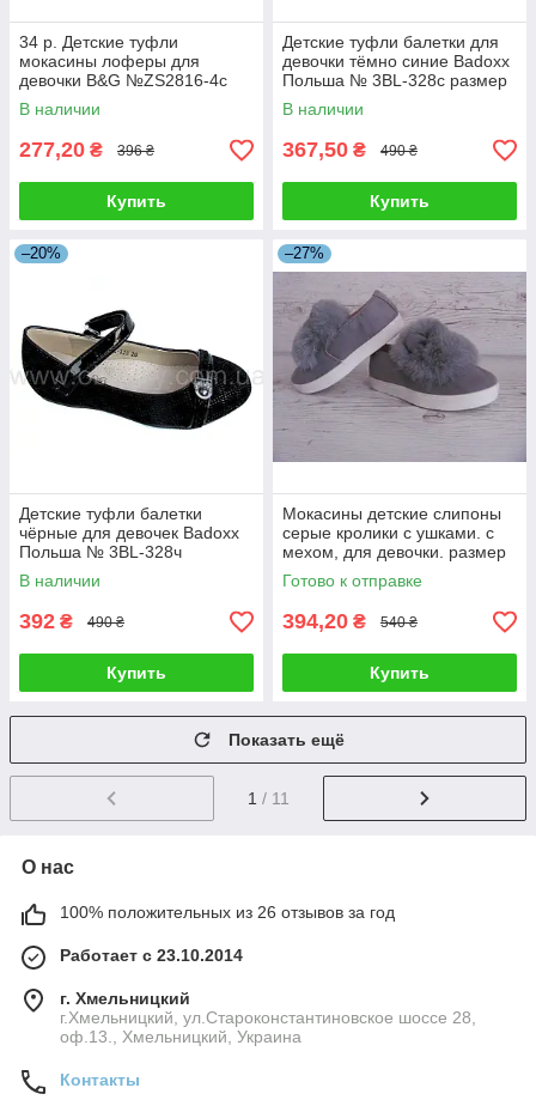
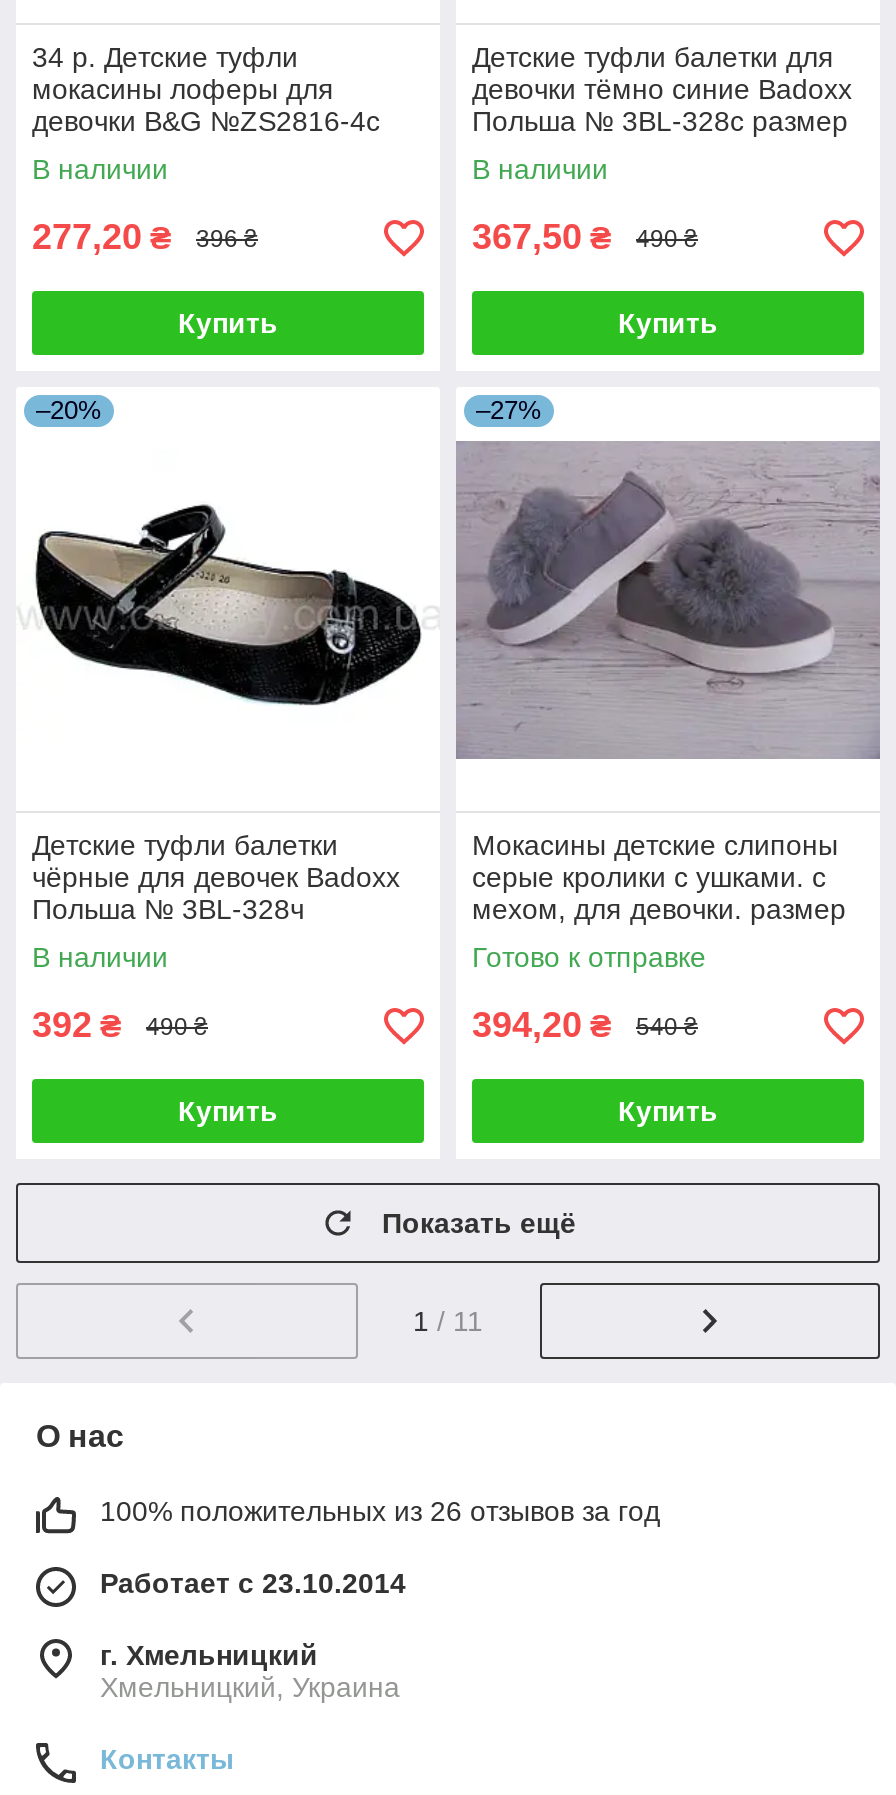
- г.Хмельницкий, ул.Староконстантиновское шоссе 28,
- оф.13., Хмельницкий, Украина
+ Хмельницкий, Украина
